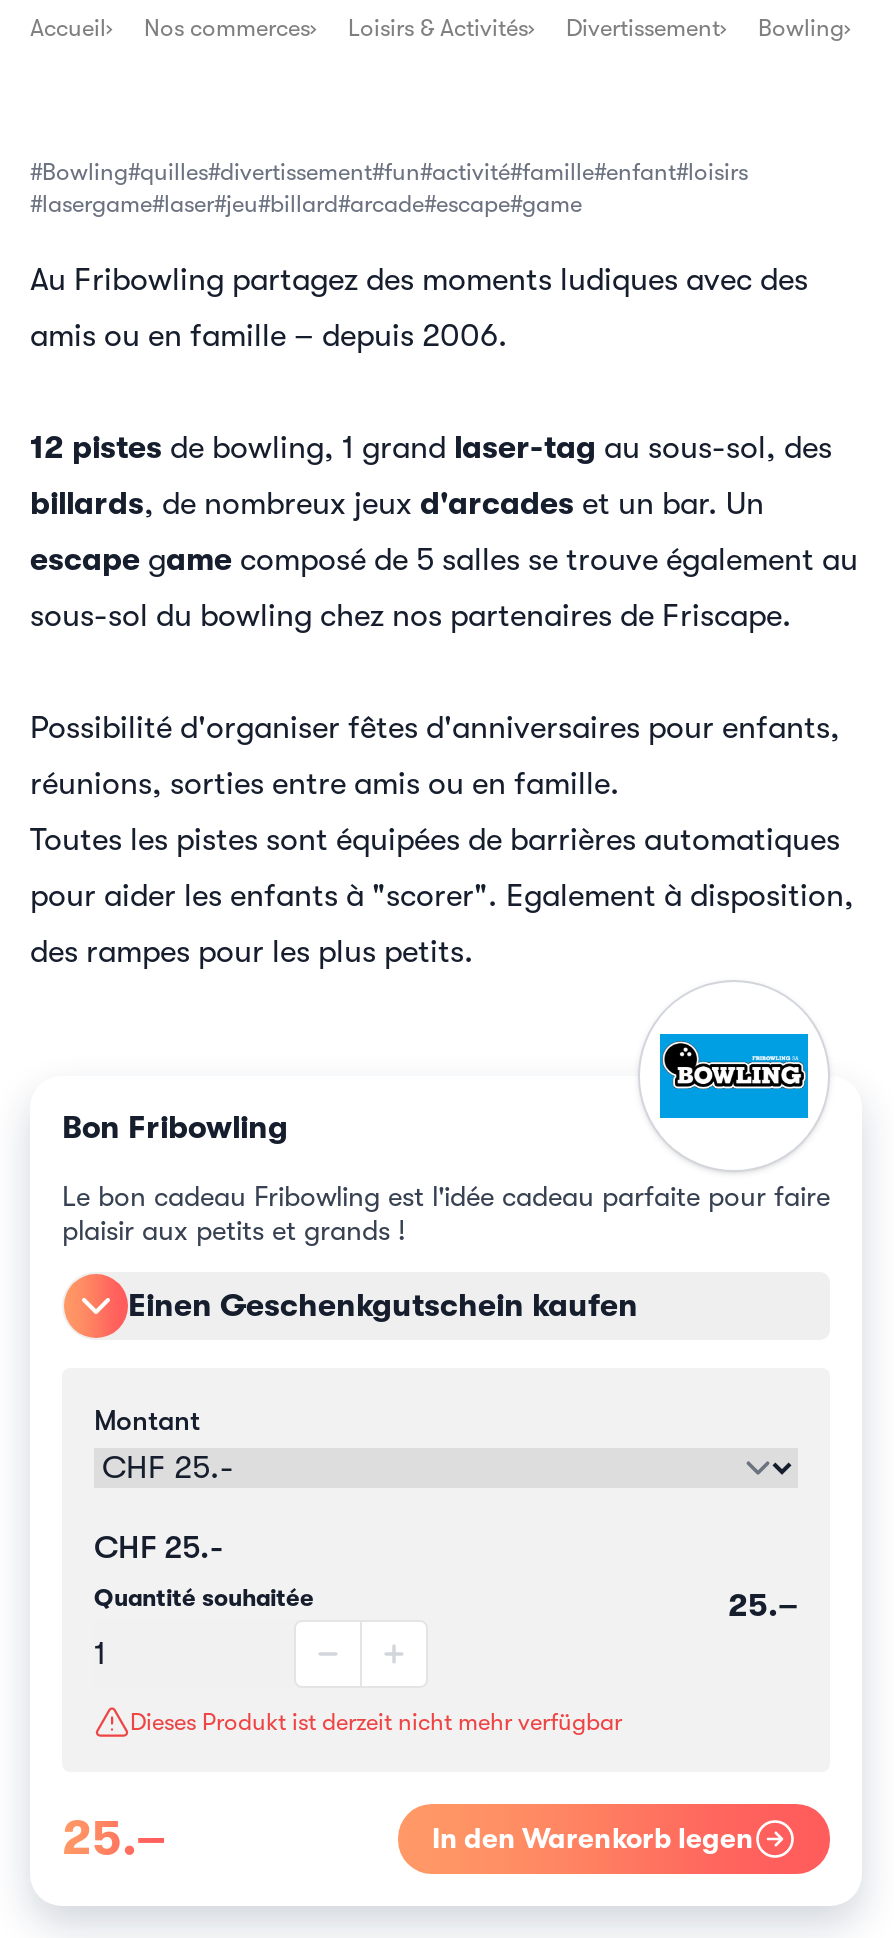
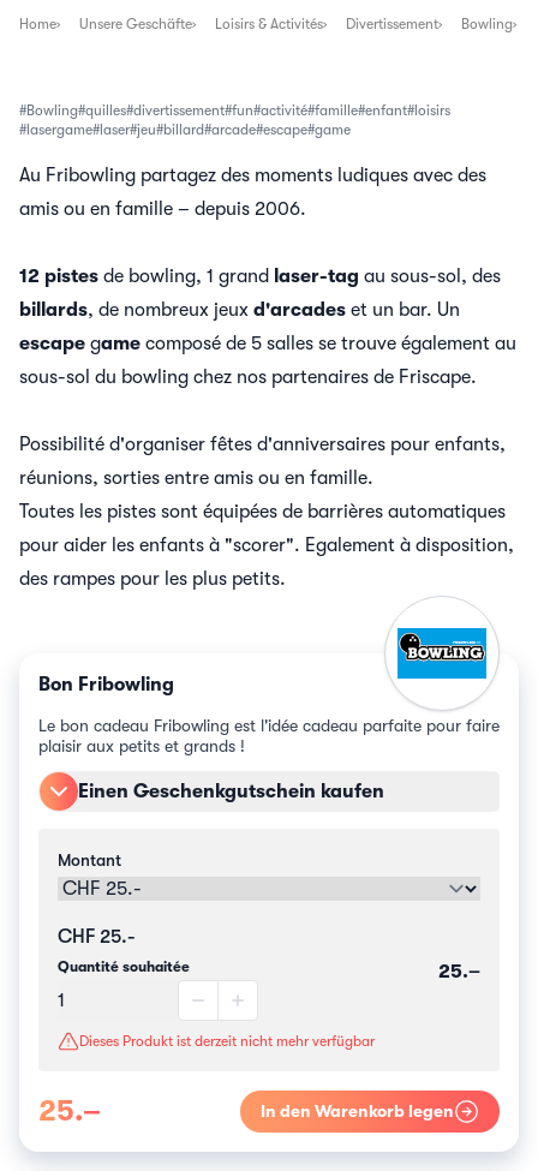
- Accueil
- Nos commerces
+ Home
+ Unsere Geschäfte
